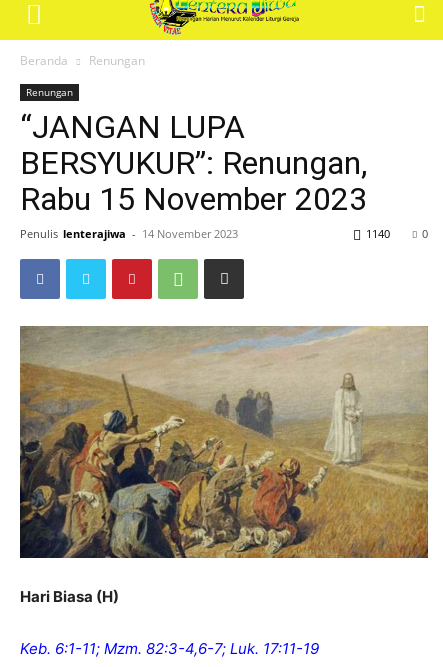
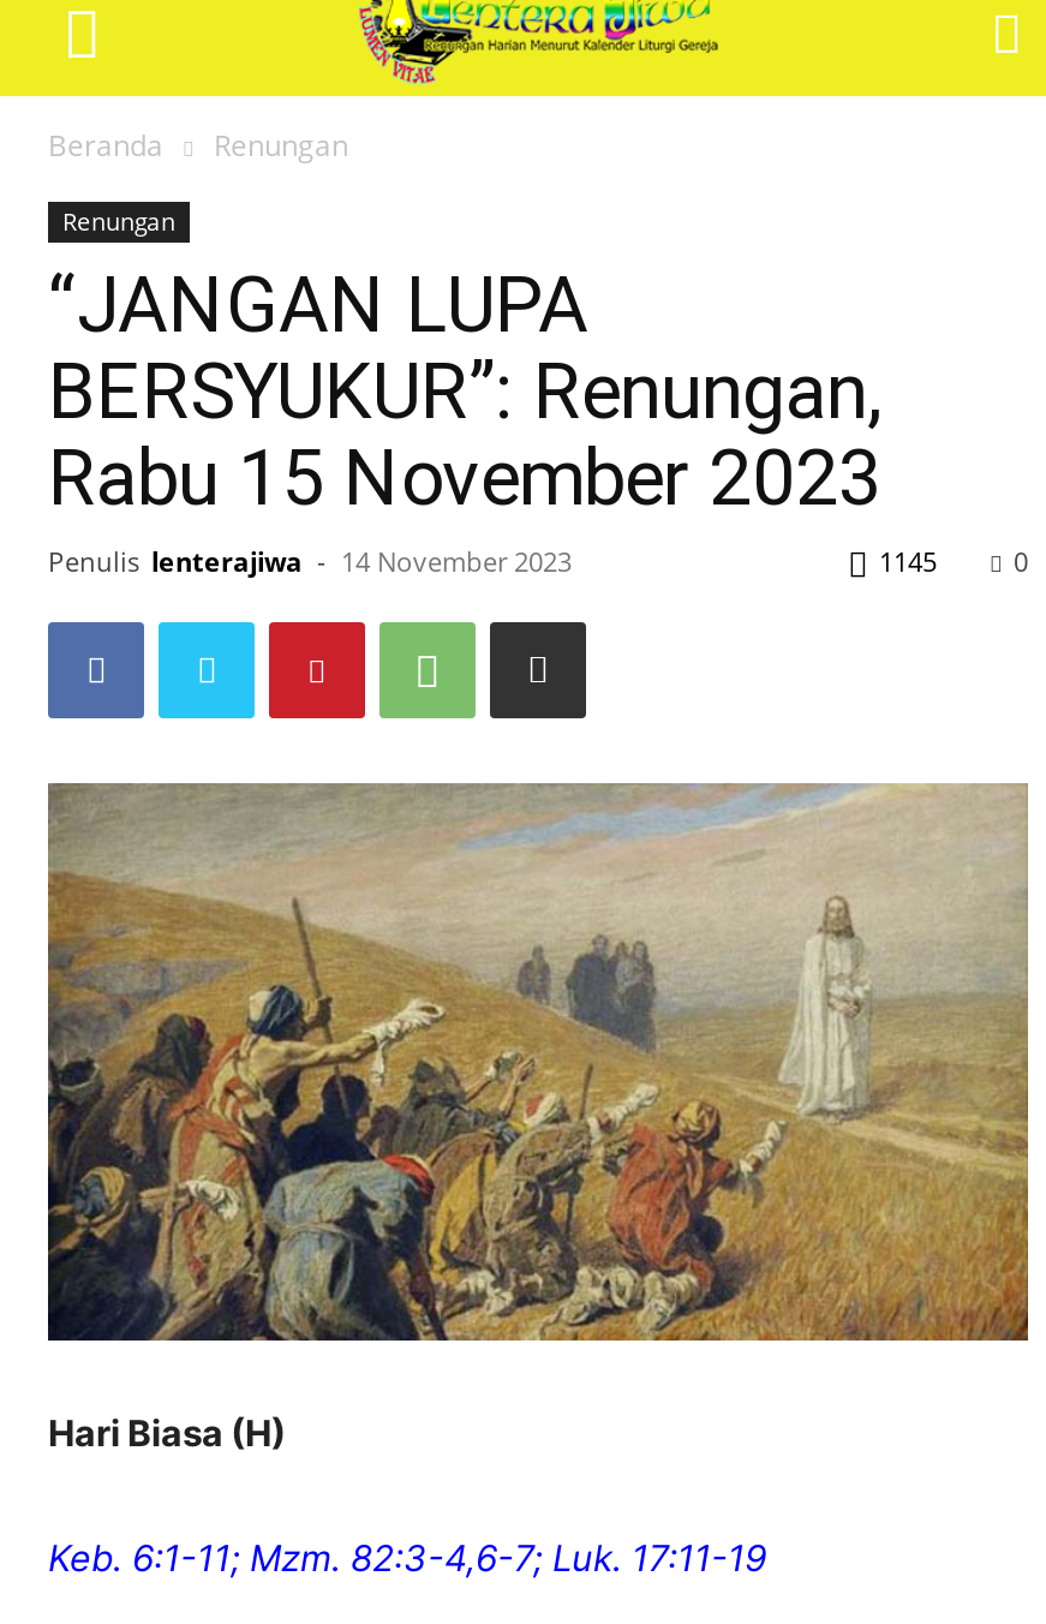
- 1140
+ 1145
